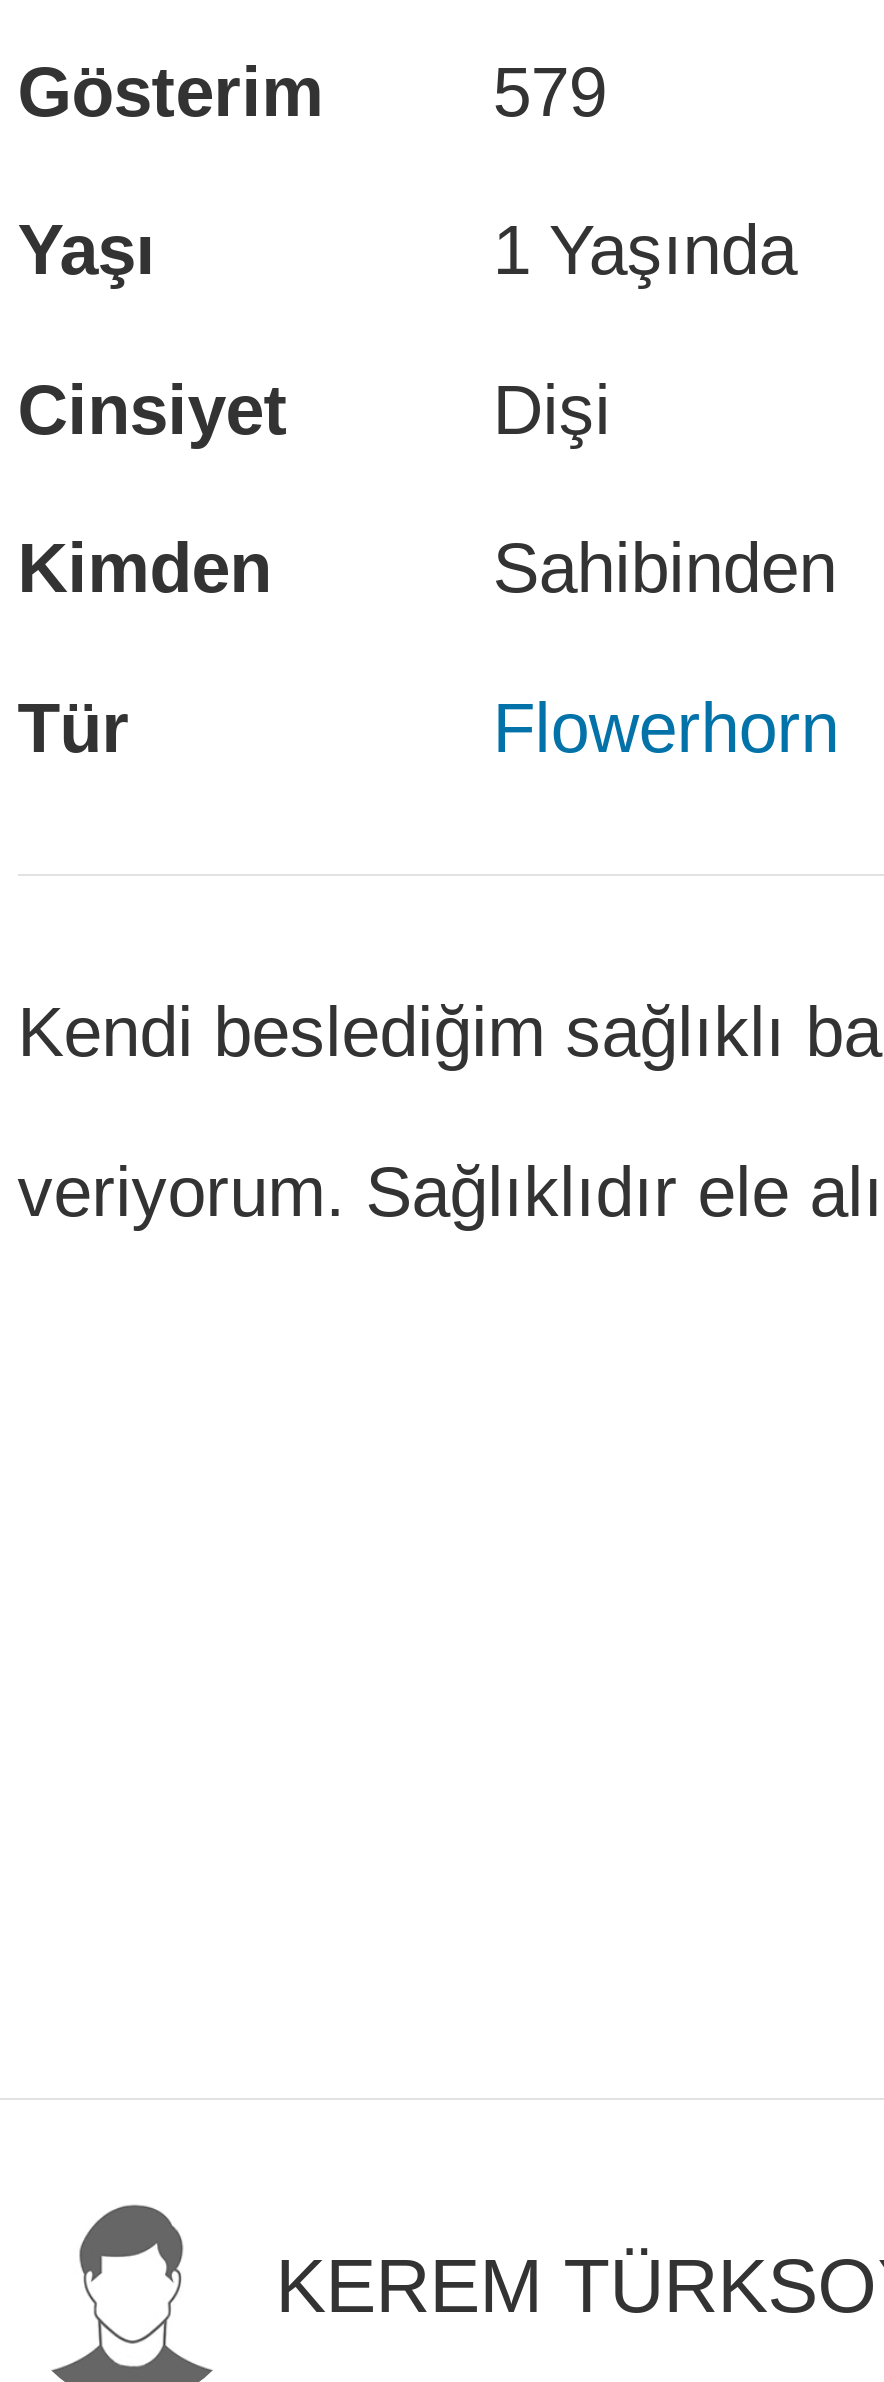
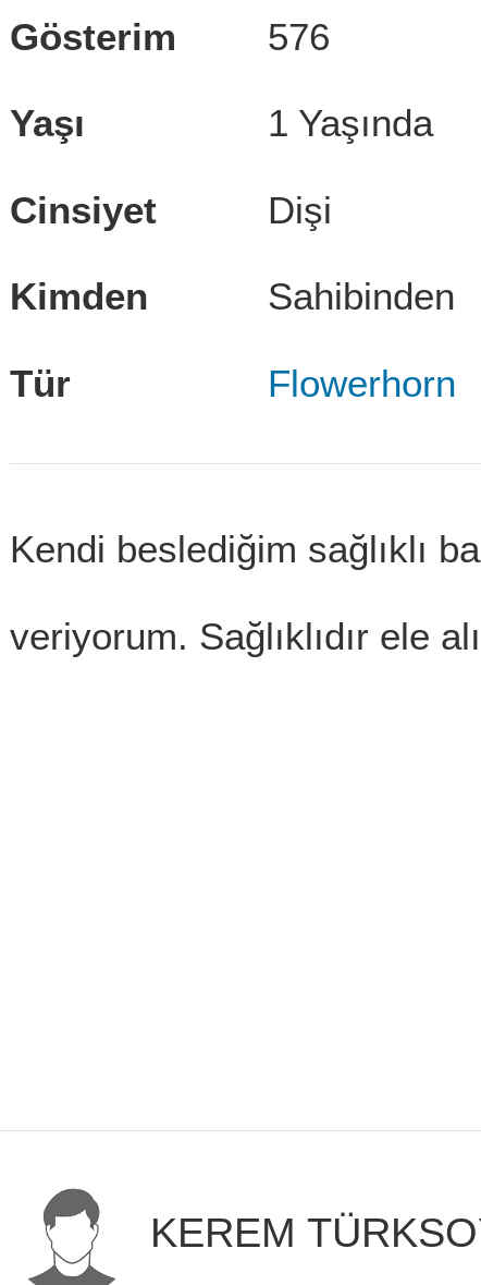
- 579
+ 576
